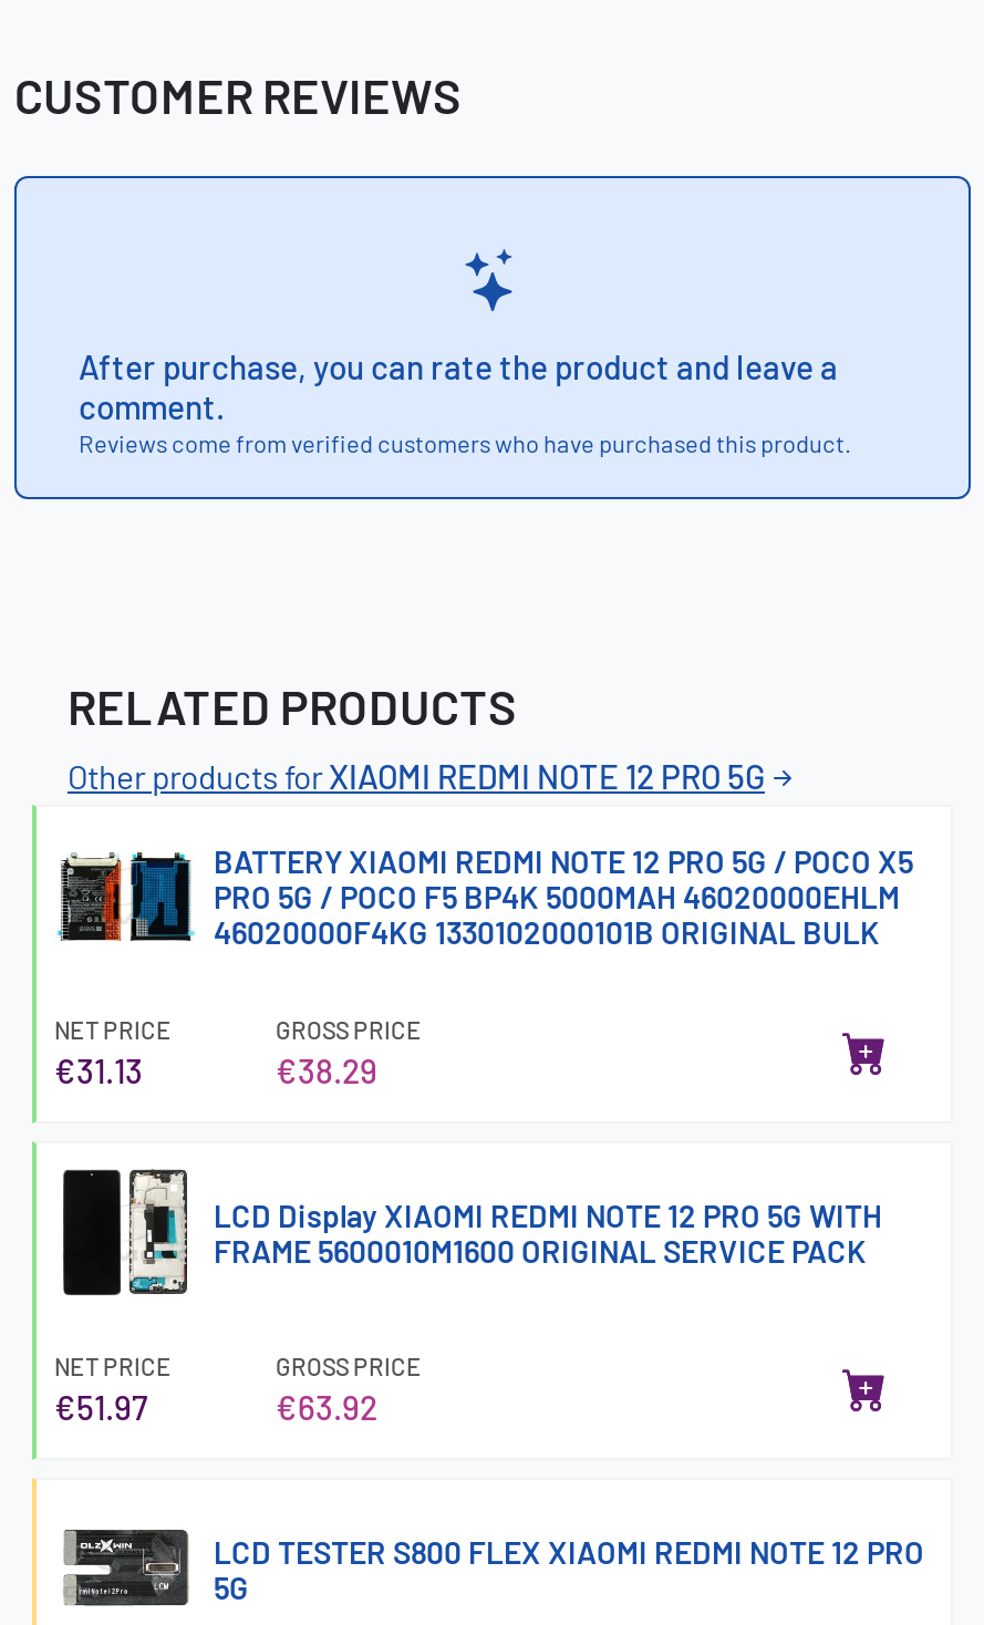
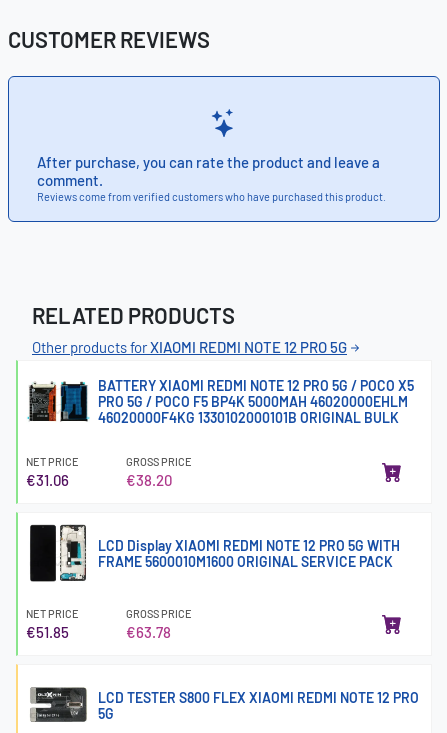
- €31.13
+ €31.06

- €38.29
+ €38.20

- €51.97
+ €51.85

- €63.92
+ €63.78
